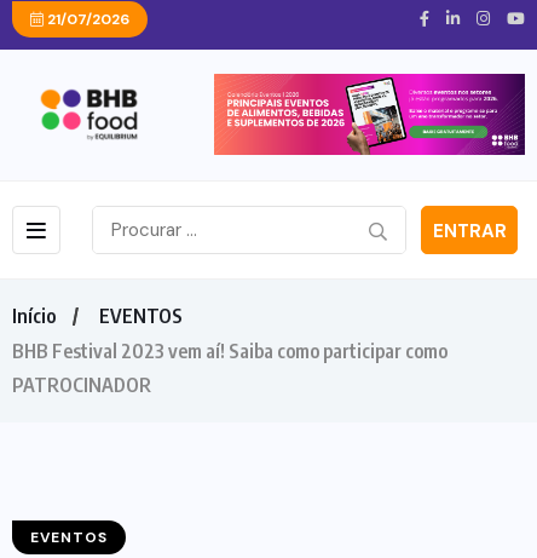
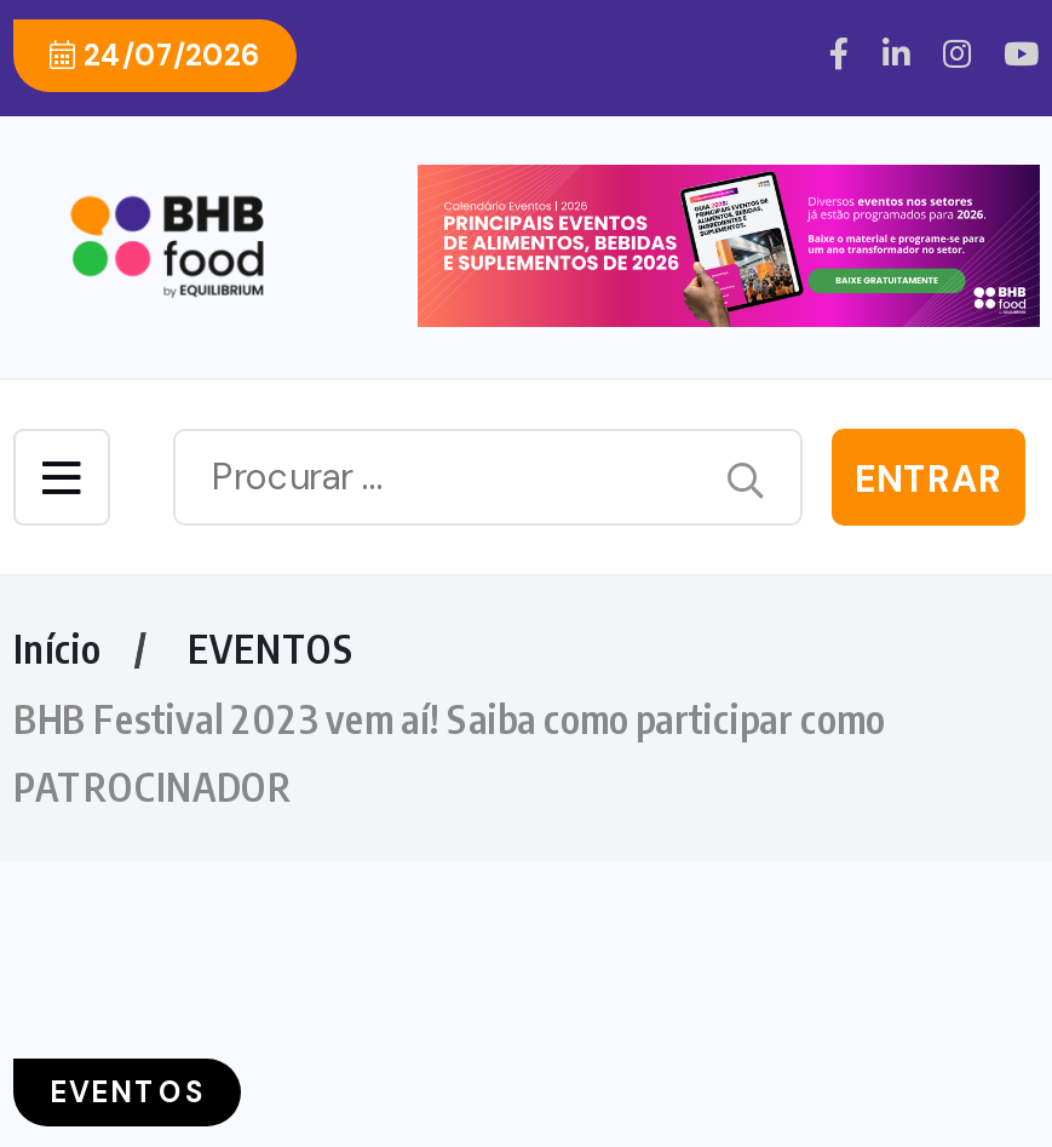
- 21/07/2026
+ 24/07/2026
